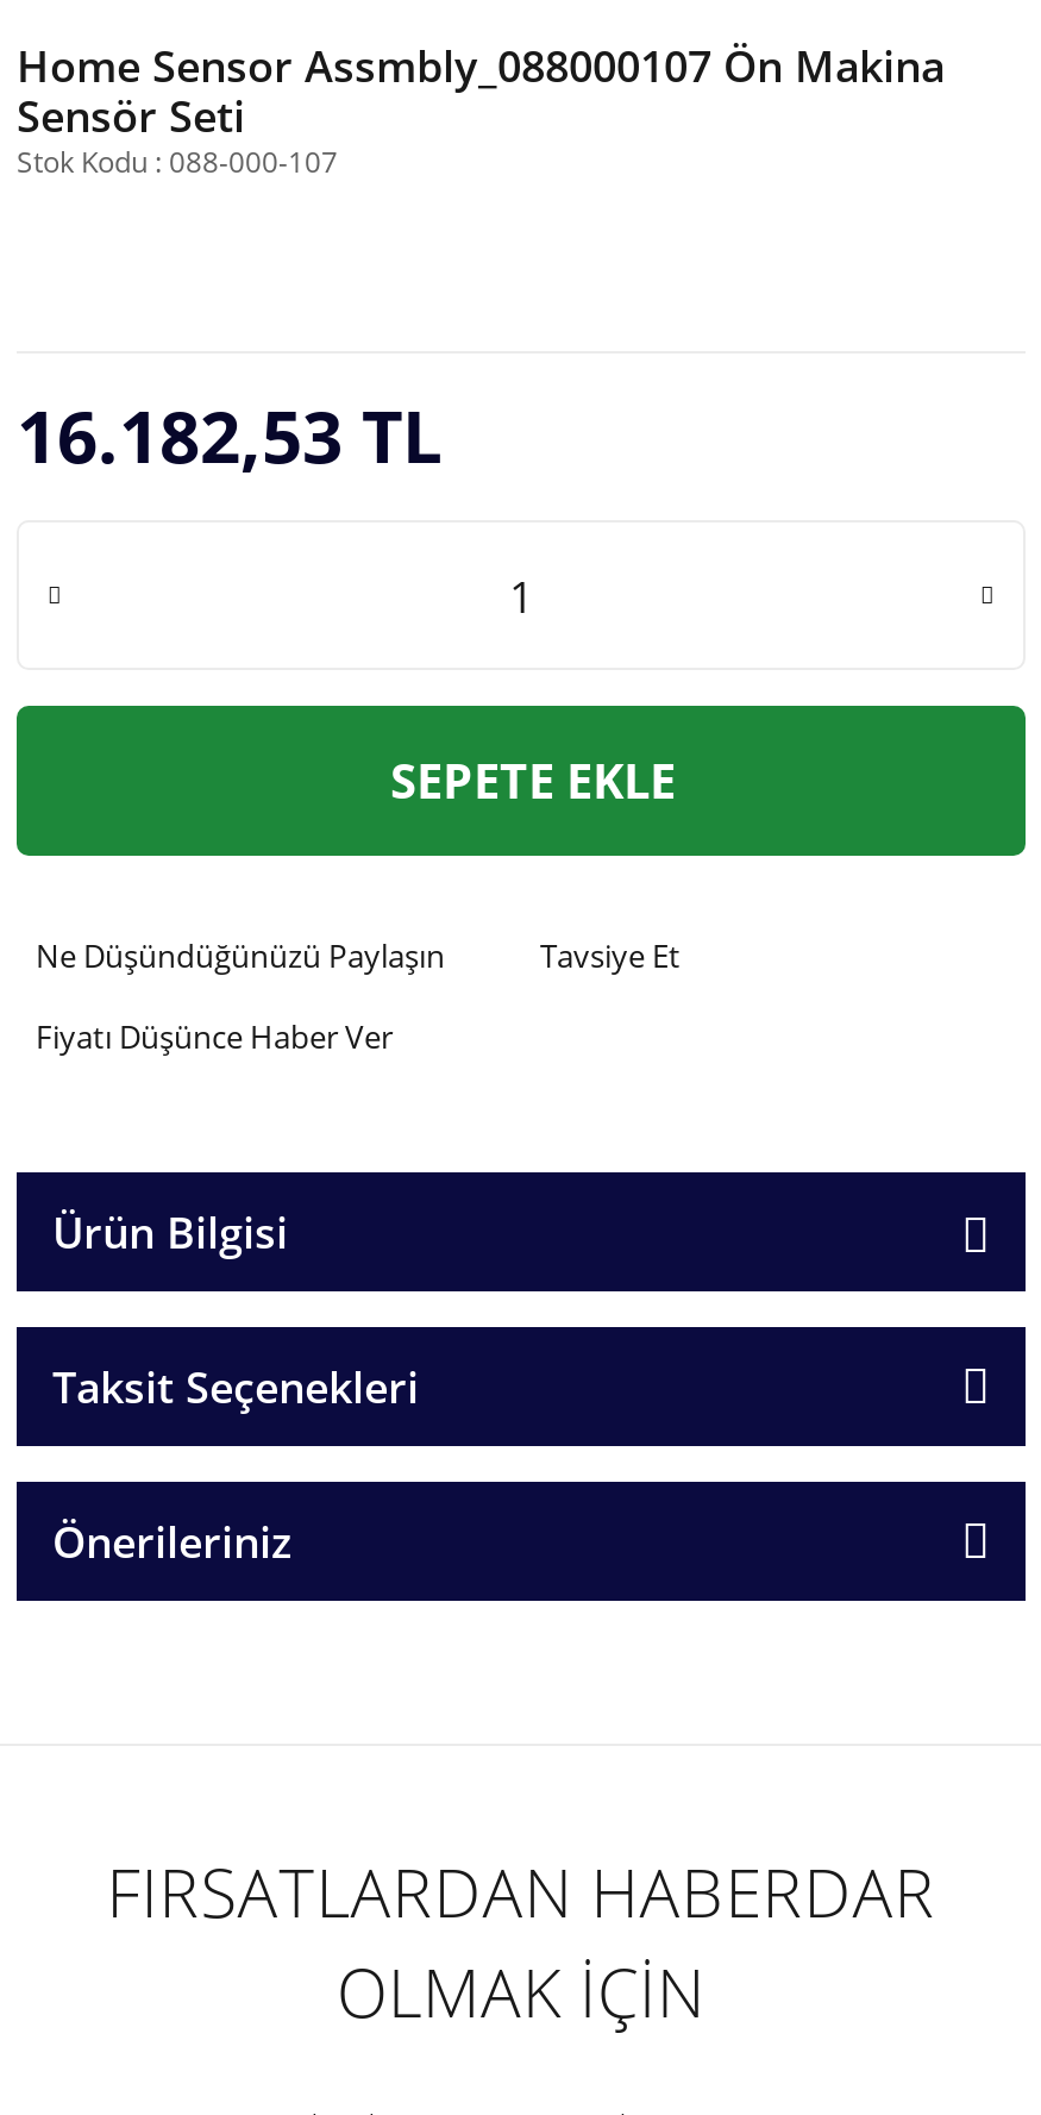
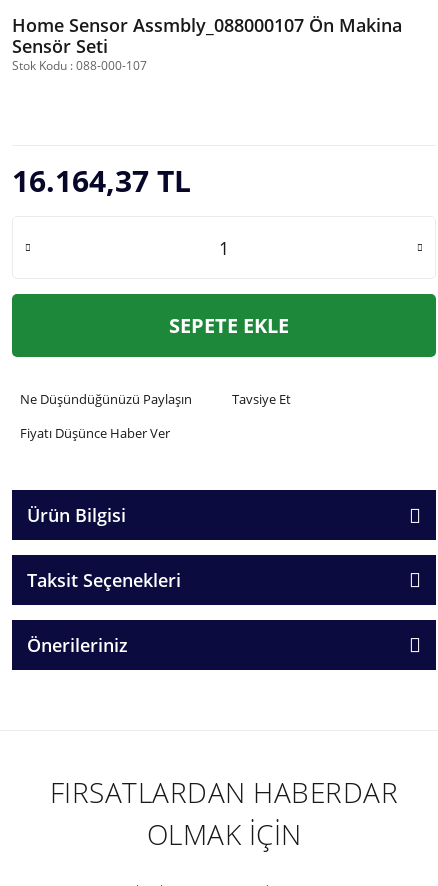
- 16.182,53 TL
+ 16.164,37 TL
